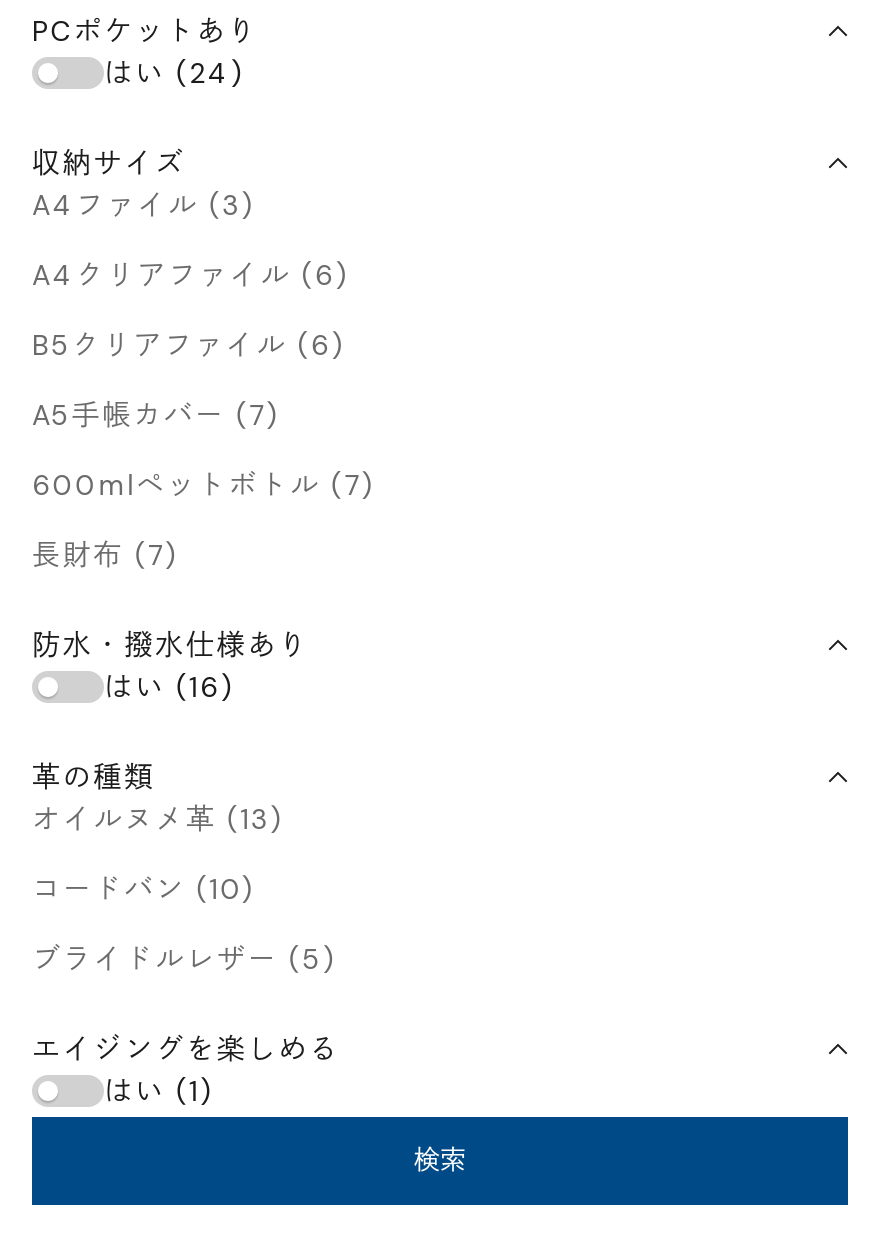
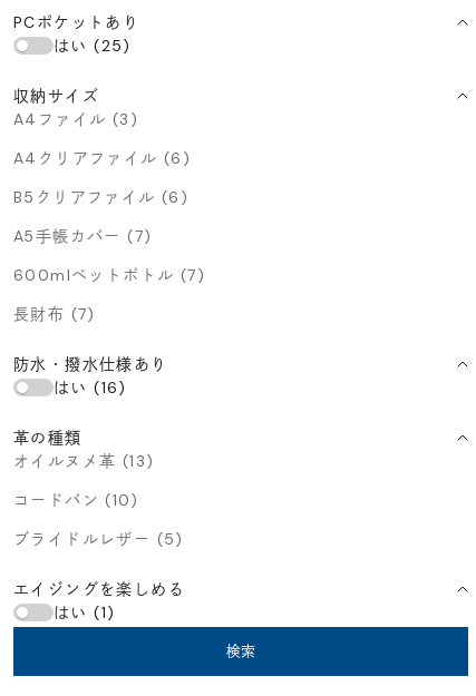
- はい (24)
+ はい (25)
